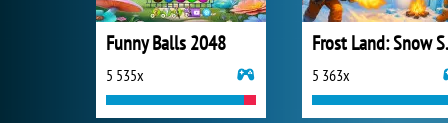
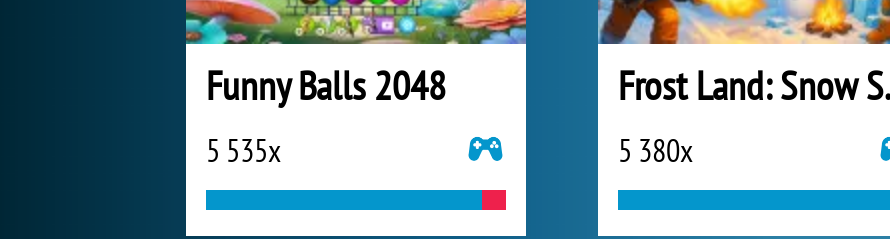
- 5 363x
+ 5 380x
